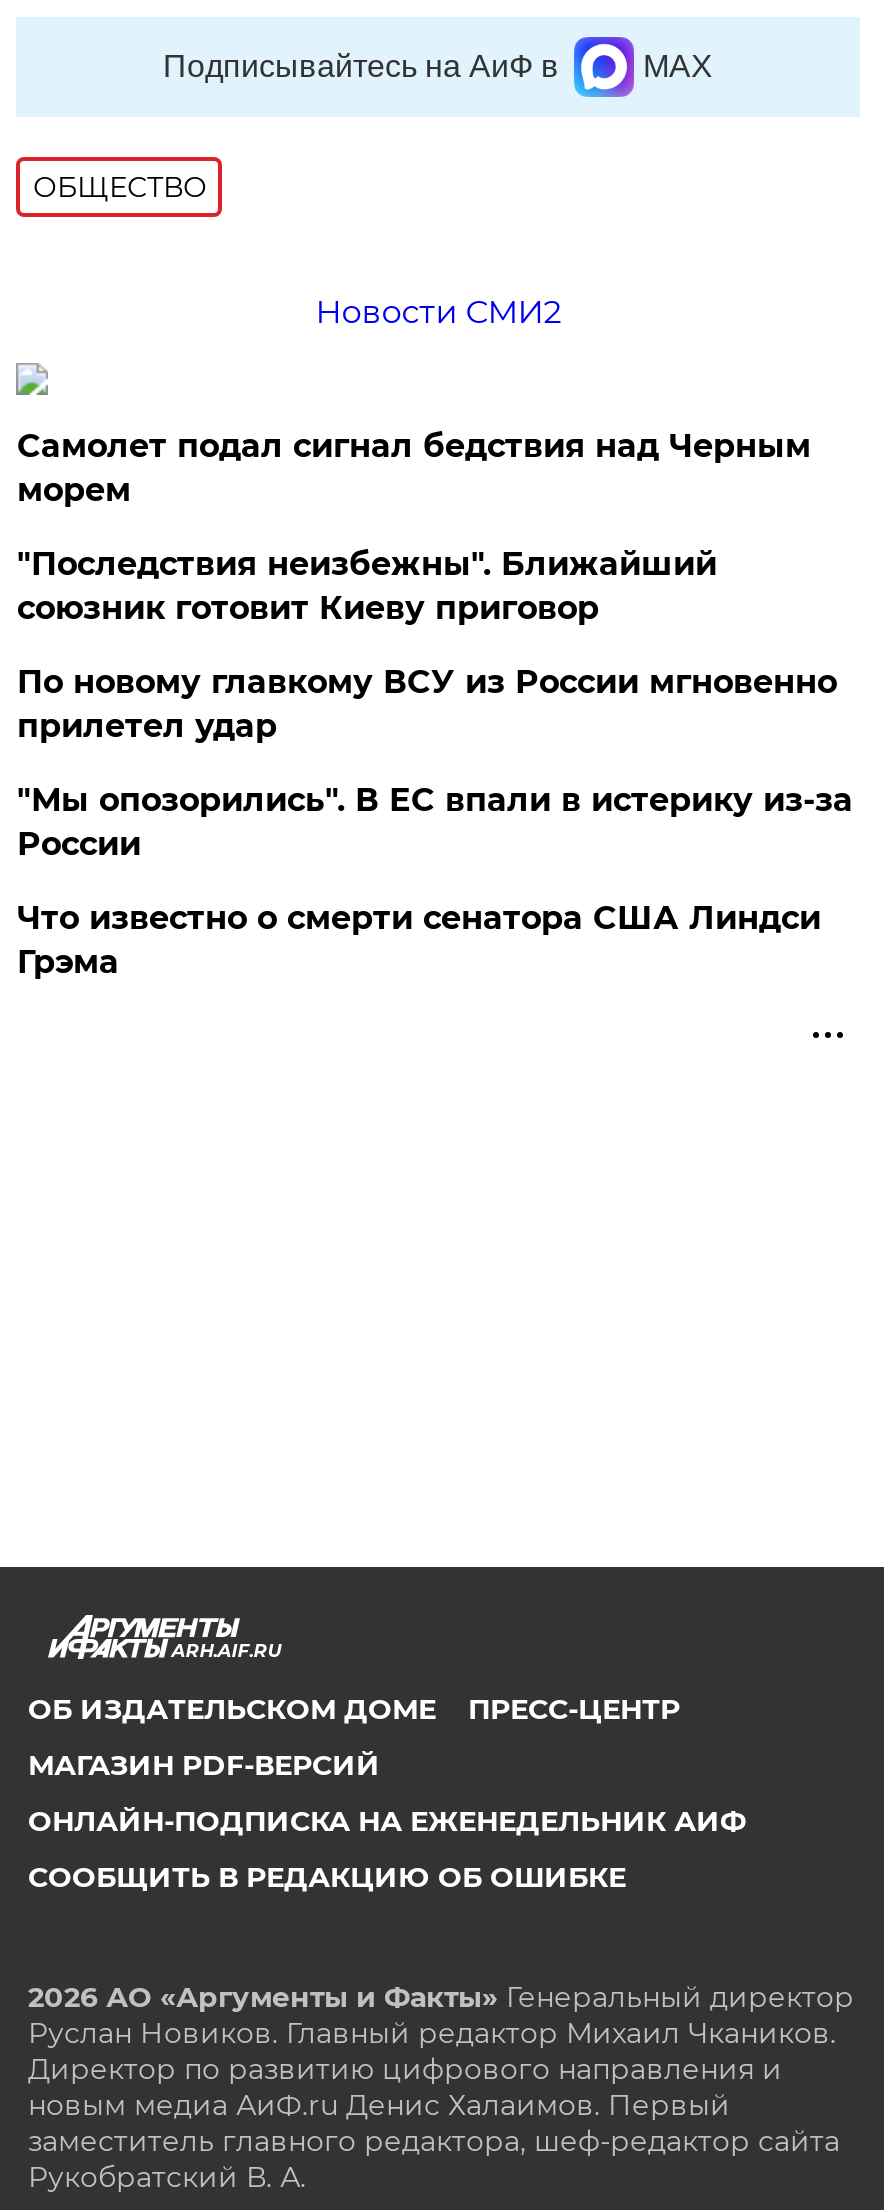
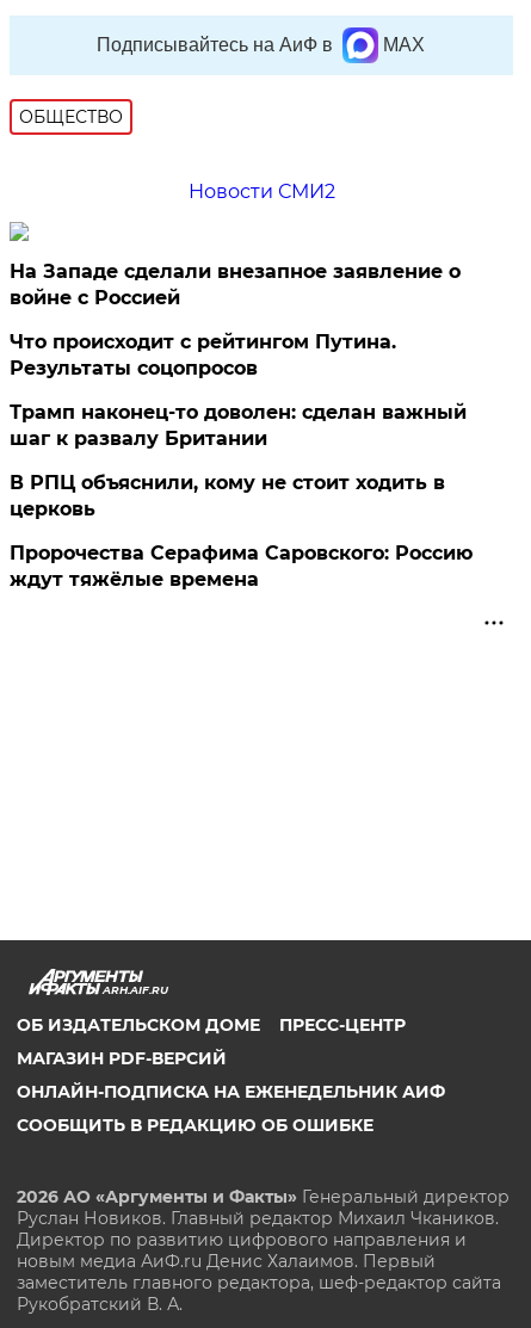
- Самолет подал сигнал бедствия над Черным
- морем
+ На Западе сделали внезапное заявление о
+ войне с Россией

- "Последствия неизбежны". Ближайший
- союзник готовит Киеву приговор
+ Что происходит с рейтингом Путина.
+ Результаты соцопросов

- По новому главкому ВСУ из России мгновенно
- прилетел удар
+ Трамп наконец-то доволен: сделан важный
+ шаг к развалу Британии

- "Мы опозорились". В ЕС впали в истерику из-за
- России
+ В РПЦ объяснили, кому не стоит ходить в
+ церковь

- Что известно о смерти сенатора США Линдси
- Грэма
+ Пророчества Серафима Саровского: Россию
+ ждут тяжёлые времена
